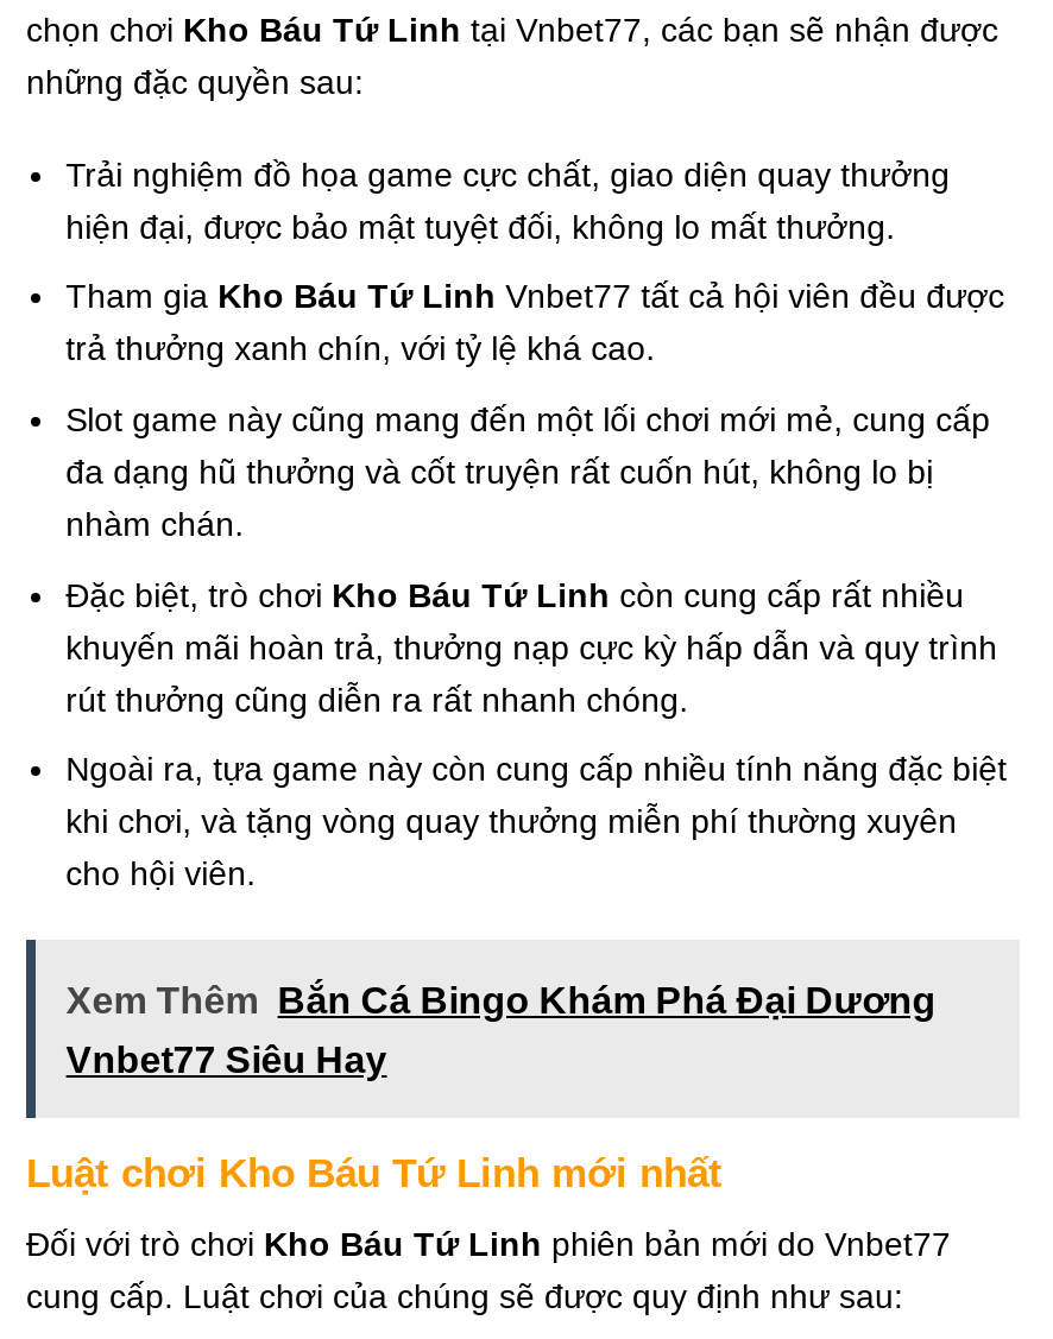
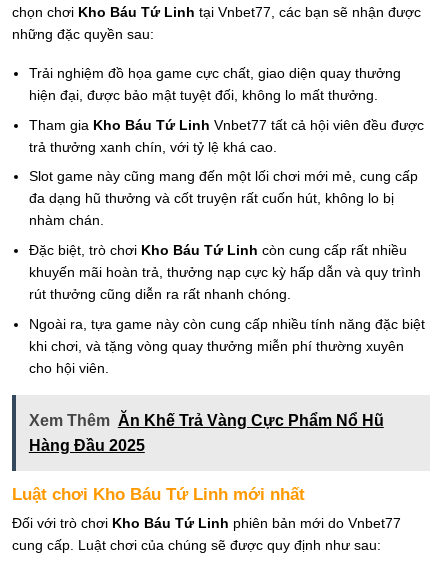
- Xem Thêm Bắn Cá Bingo Khám Phá Đại Dương
+ Xem Thêm Ăn Khế Trả Vàng Cực Phẩm Nổ Hũ

- Vnbet77 Siêu Hay
+ Hàng Đầu 2025
